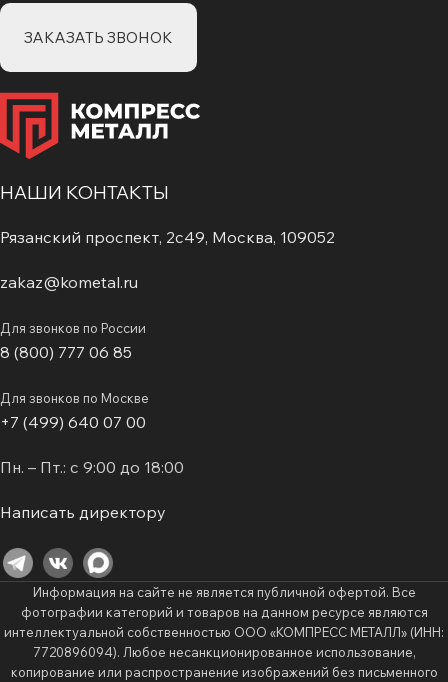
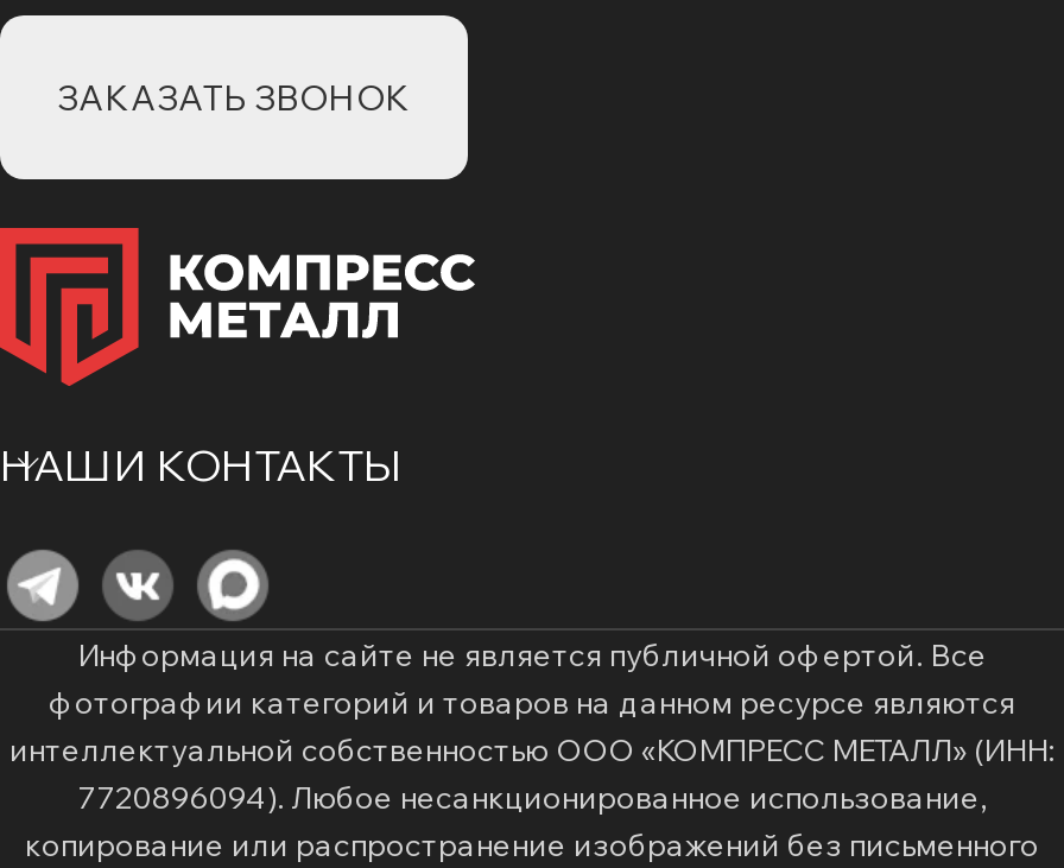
- Рязанский проспект, 2с49, Москва, 109052
- zakaz@kometal.ru
- Для звонков по России
- 8 (800) 777 06 85
- Для звонков по Москве
- +7 (499) 640 07 00
- Пн. – Пт.: с 9:00 до 18:00
- Написать директору
